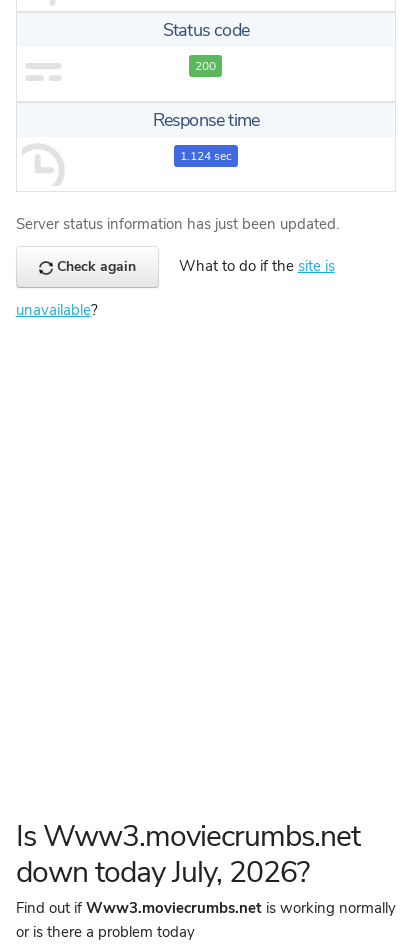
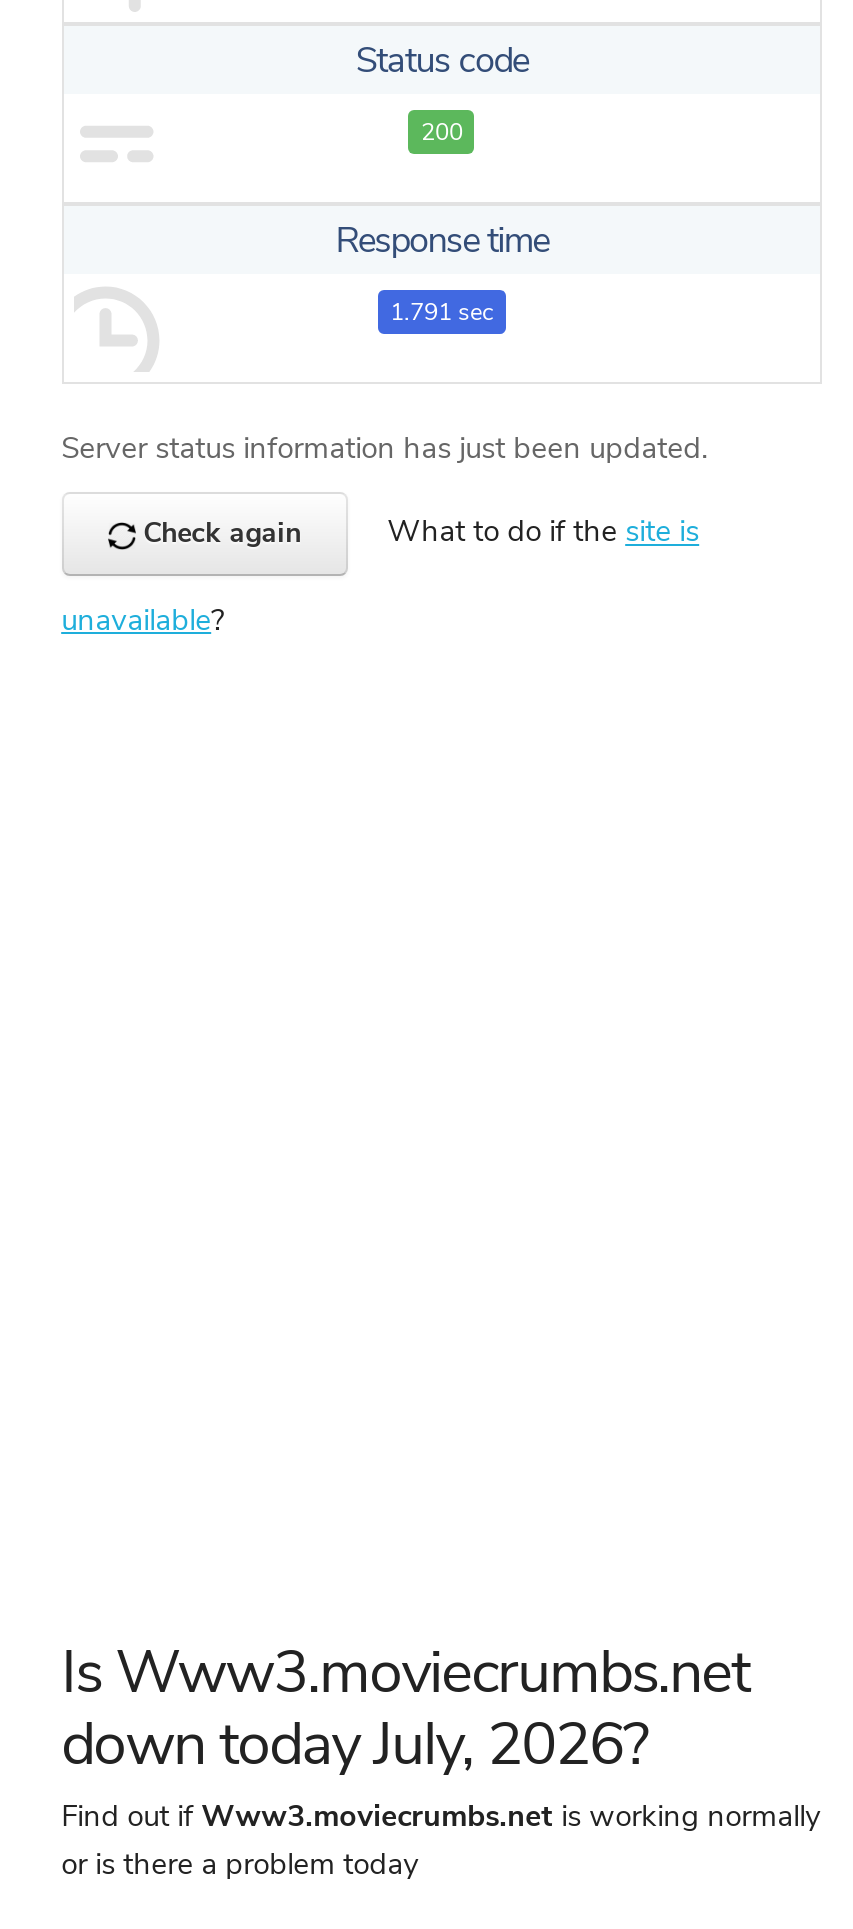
- 1.124 sec
+ 1.791 sec
